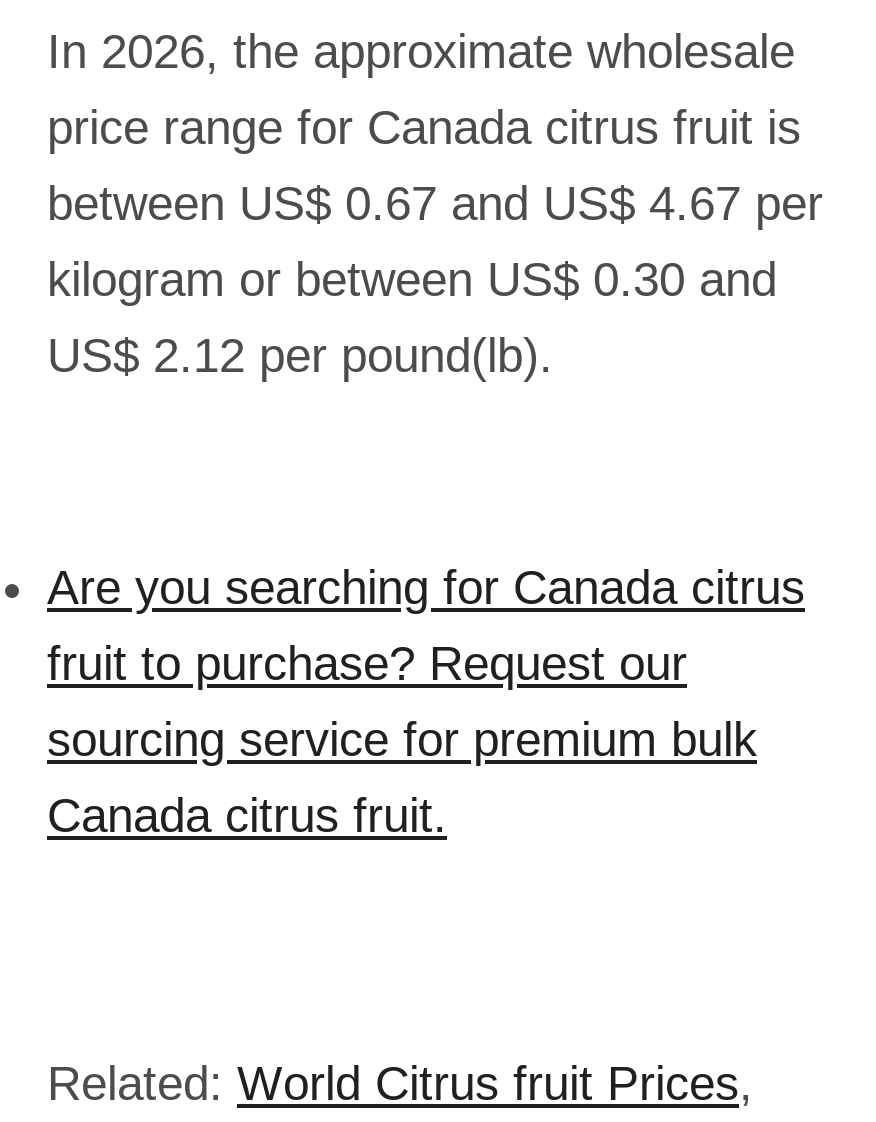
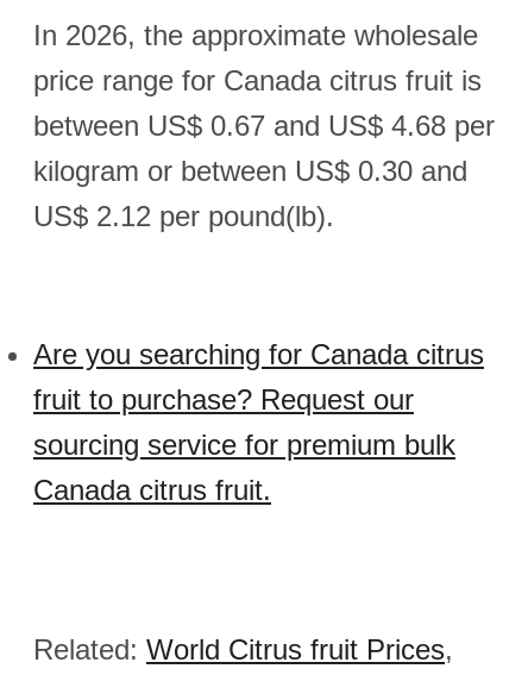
- between US$ 0.67 and US$ 4.67 per
+ between US$ 0.67 and US$ 4.68 per
